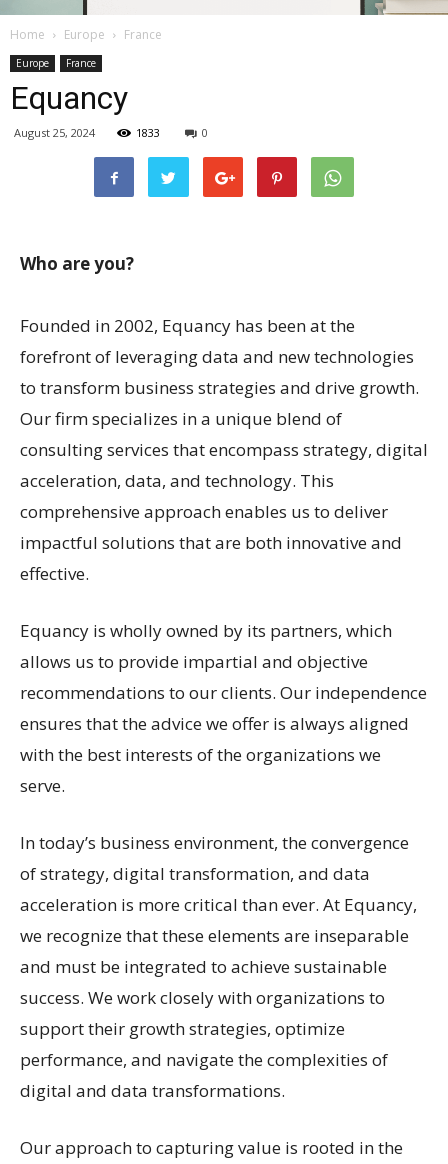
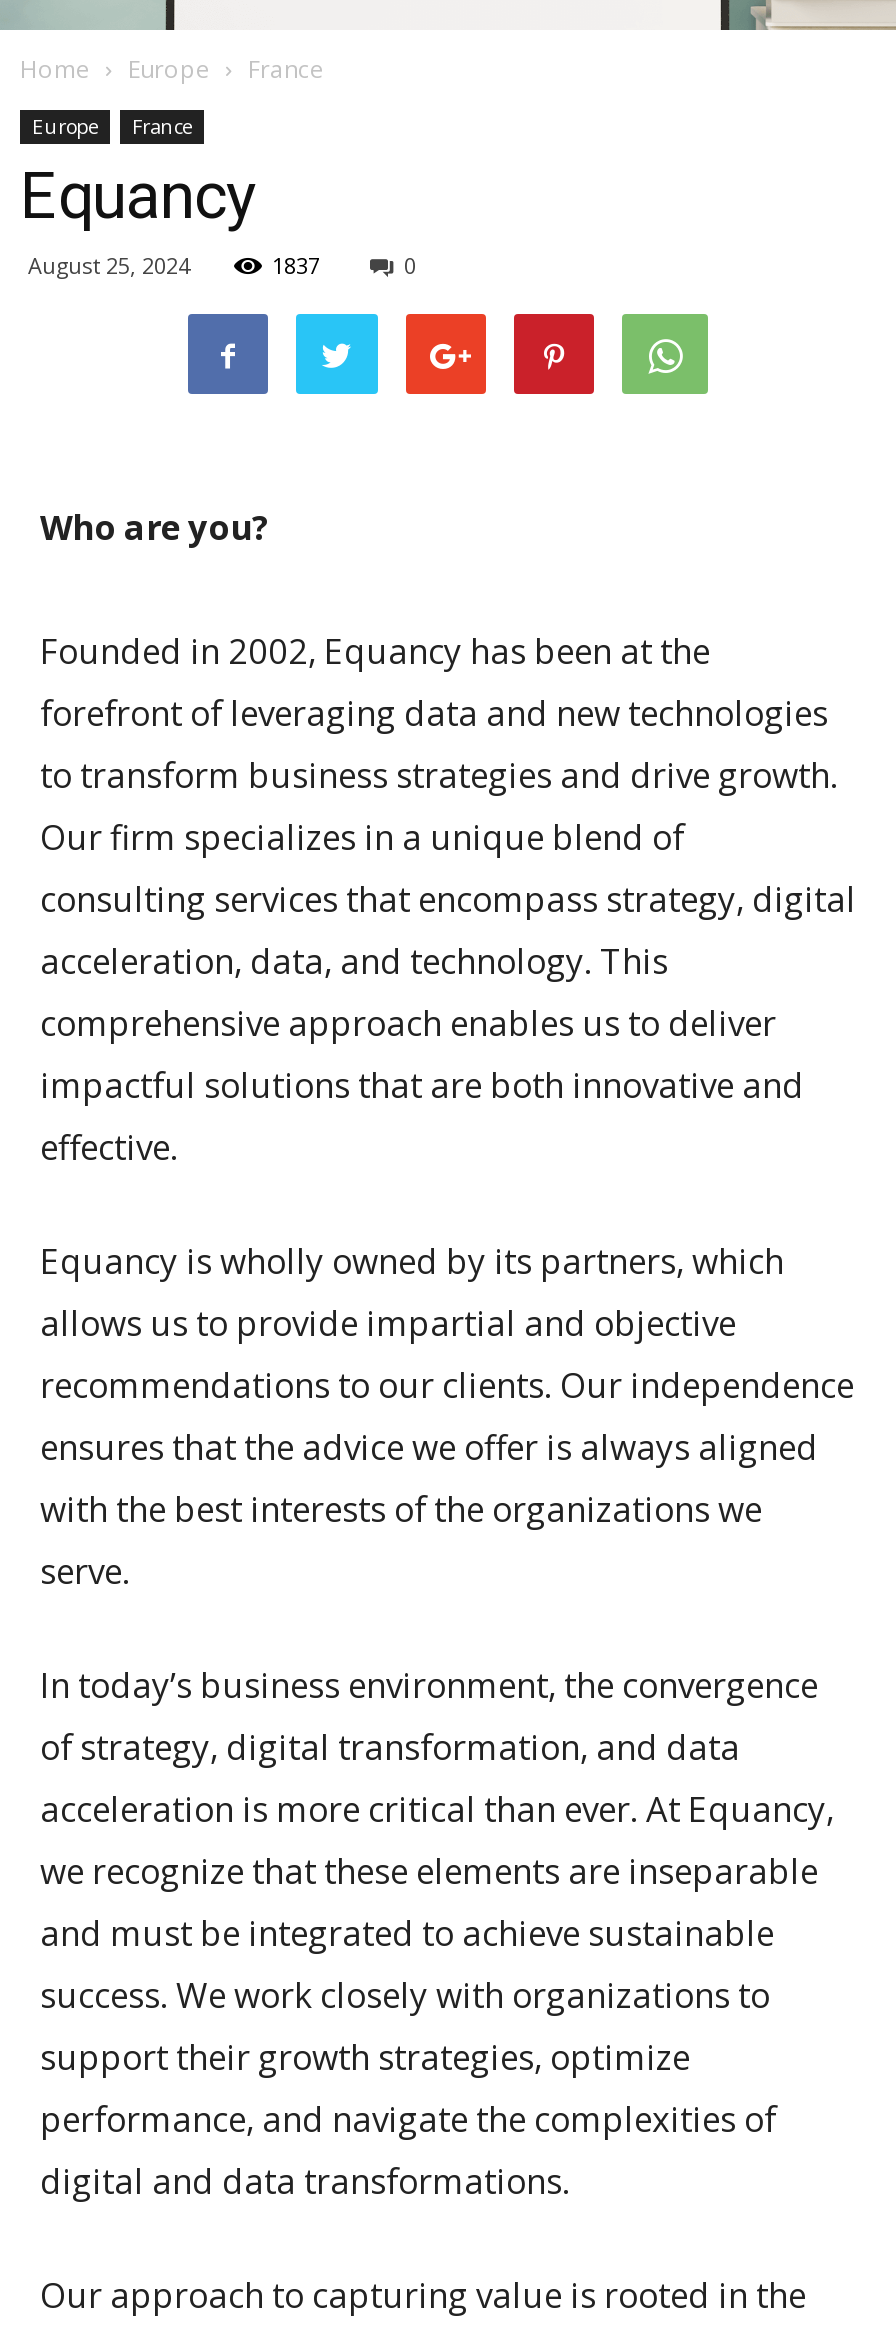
- 1833
+ 1837
